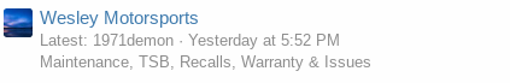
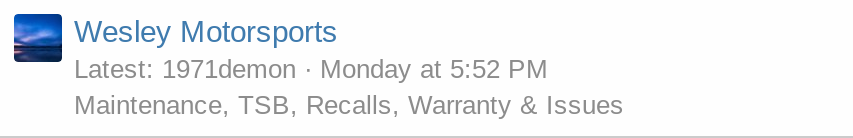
- Yesterday at 5:52 PM
+ Monday at 5:52 PM
